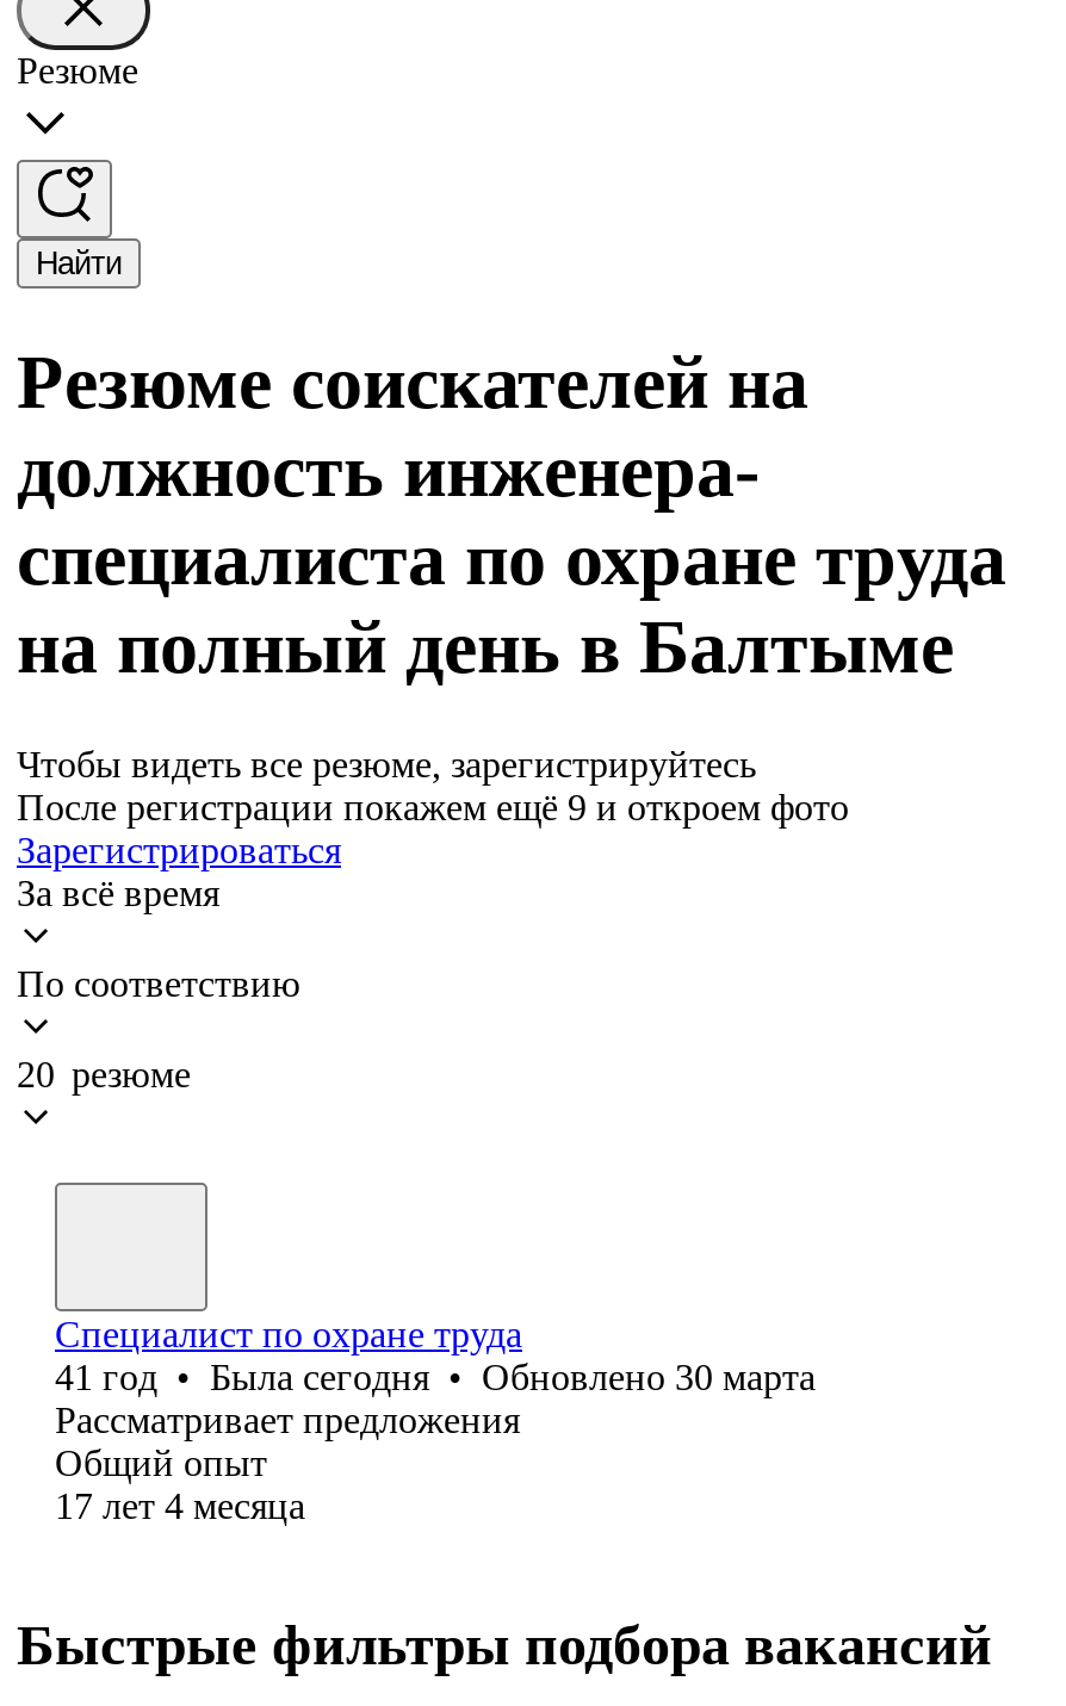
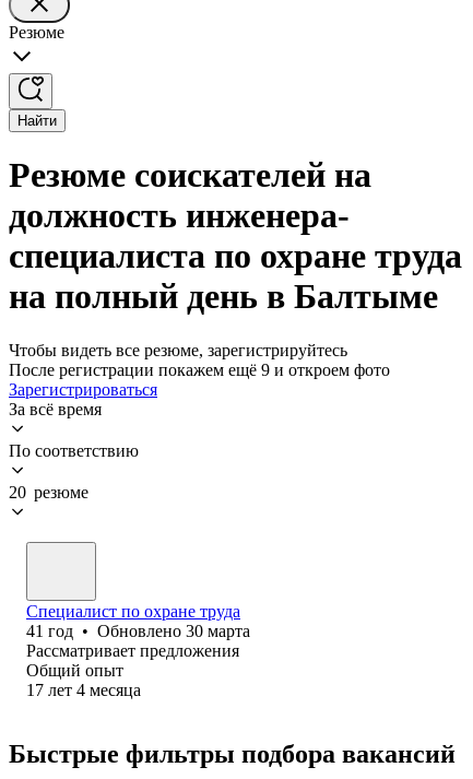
- 41 год • Была сегодня • Обновлено 30 марта
+ 41 год • Обновлено 30 марта
